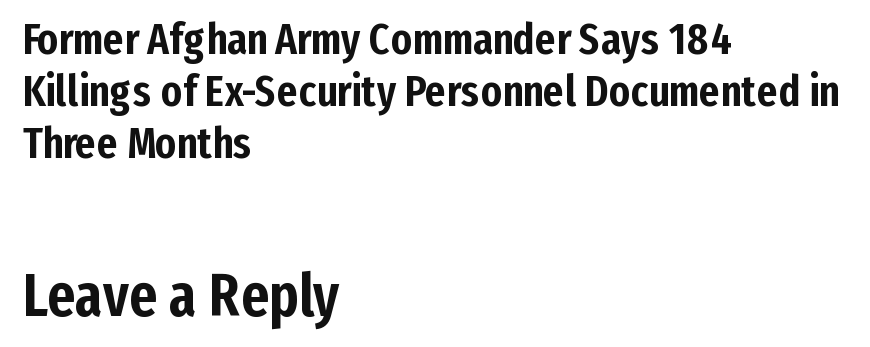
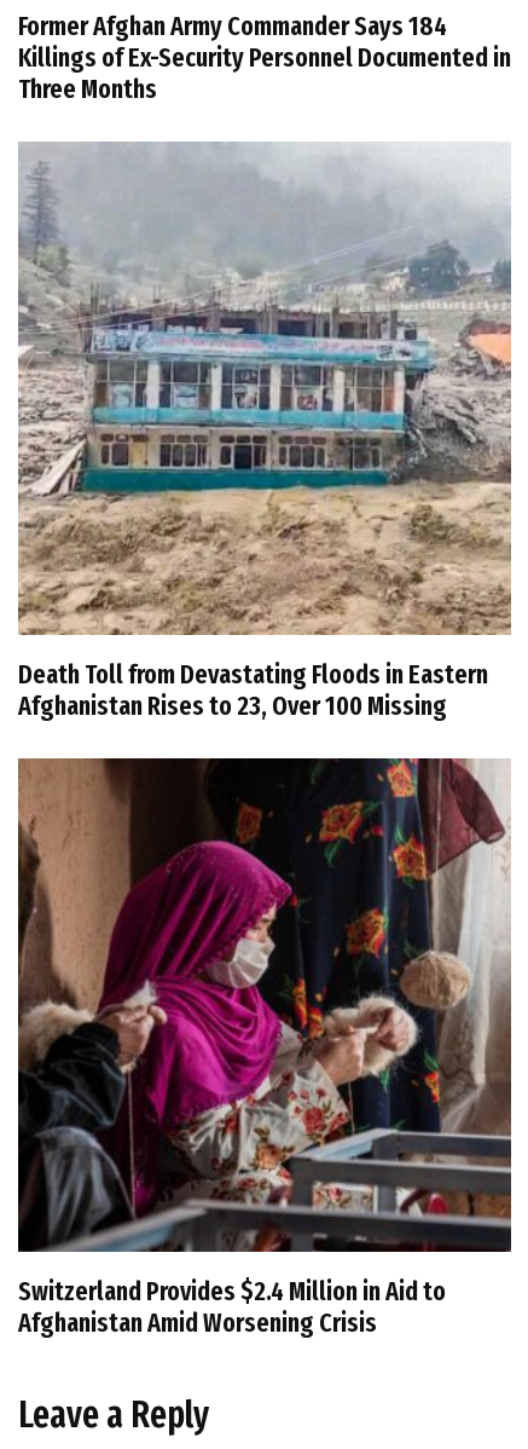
+ [image]
+ Death Toll from Devastating Floods in Eastern
+ Afghanistan Rises to 23, Over 100 Missing

+ [image]
+ Switzerland Provides $2.4 Million in Aid to
+ Afghanistan Amid Worsening Crisis
